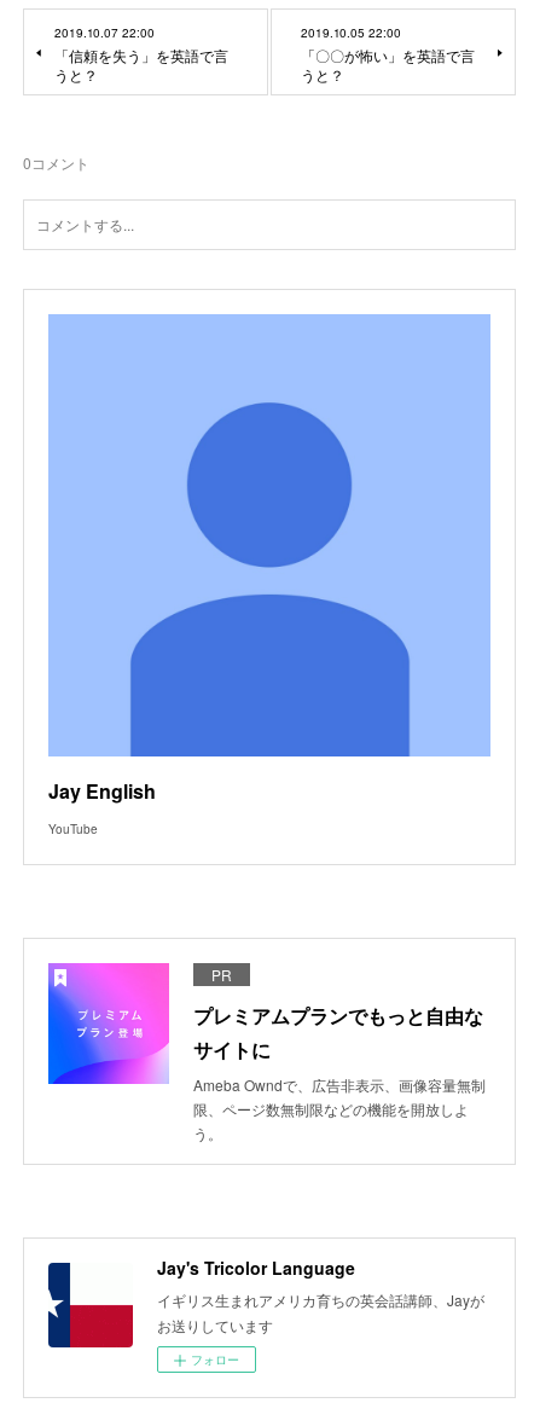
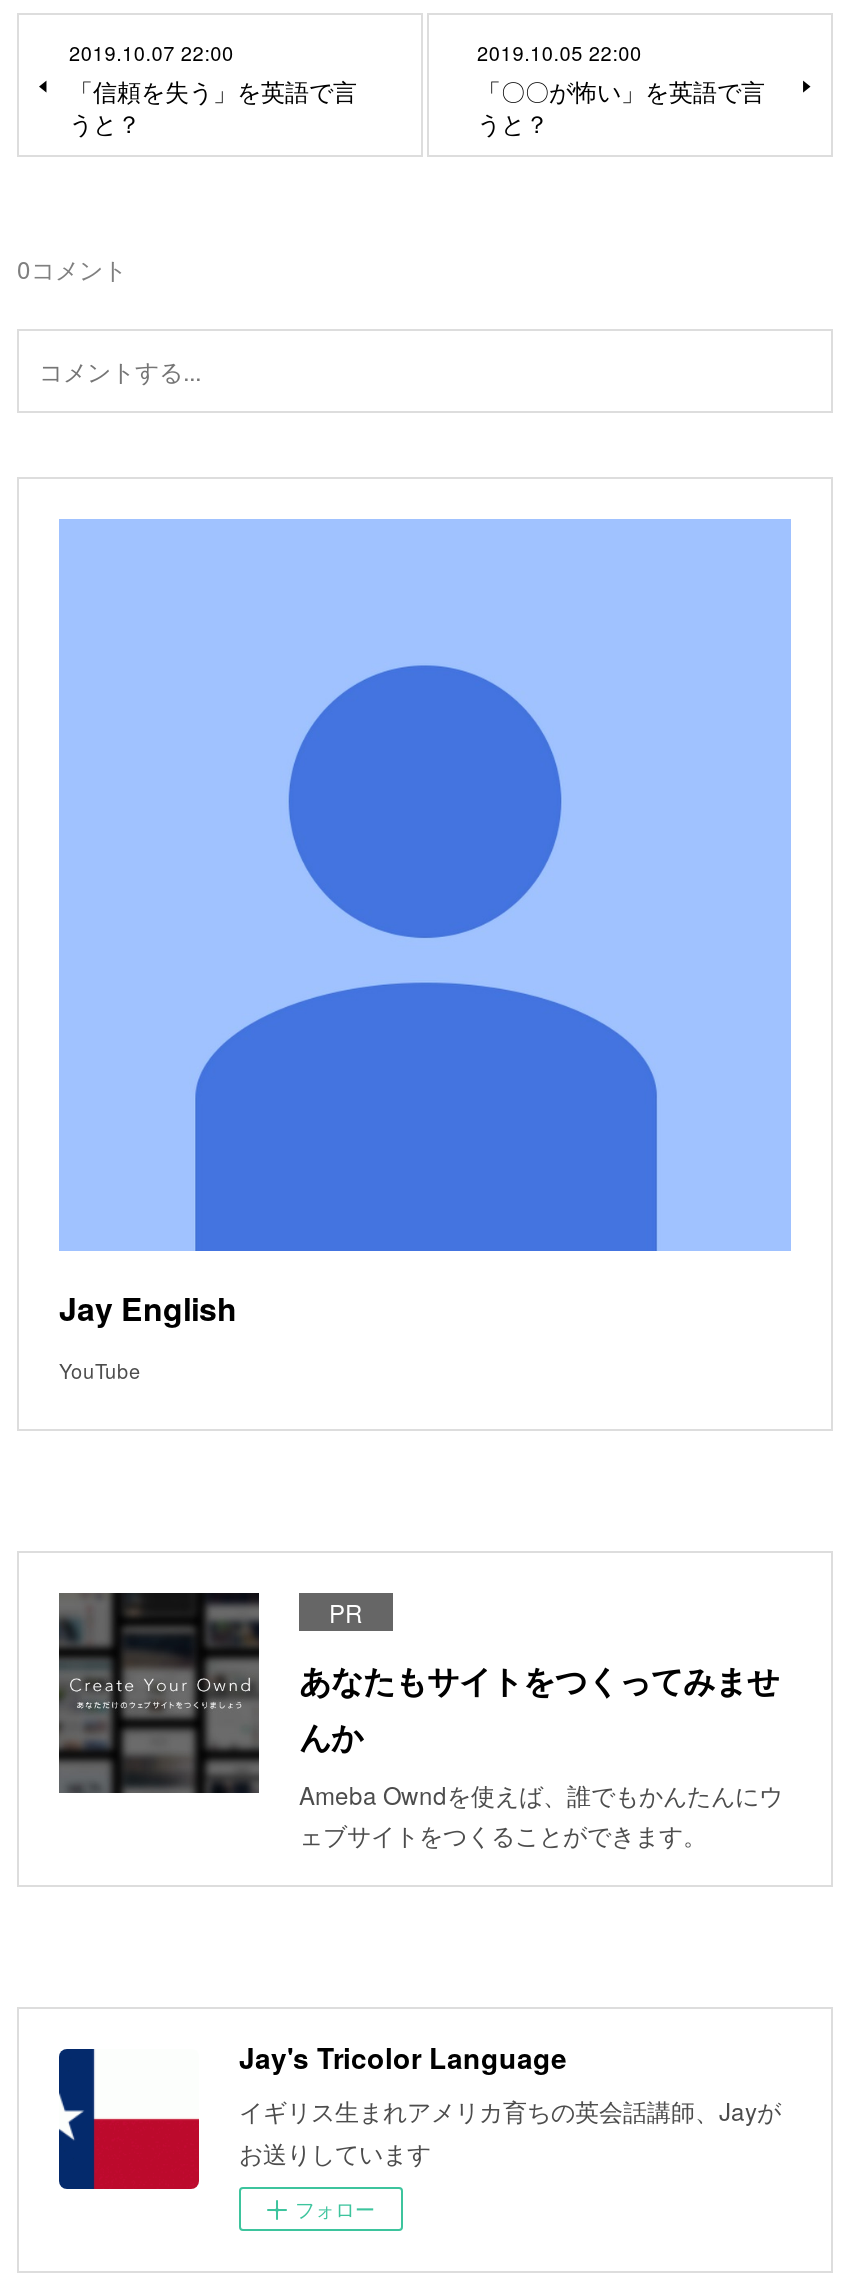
- [image]
- プレミアムプランでもっと自由な
- サイトに
- Ameba Owndで、広告非表示、画像容量無制
- 限、ページ数無制限などの機能を開放しよ
- う。
+ [image]
+ あなたもサイトをつくってみませ
+ んか
+ Ameba Owndを使えば、誰でもかんたんにウ
+ ェブサイトをつくることができます。
